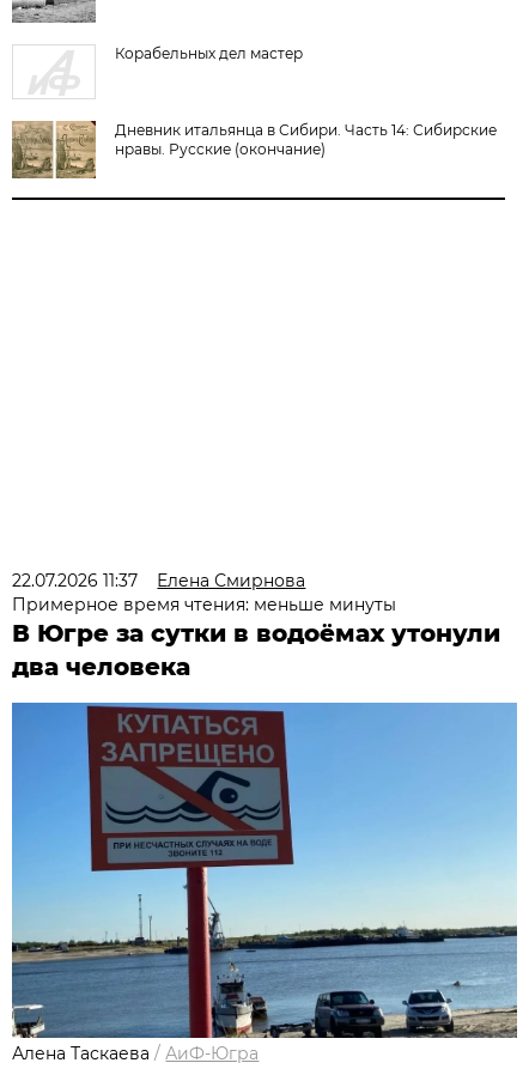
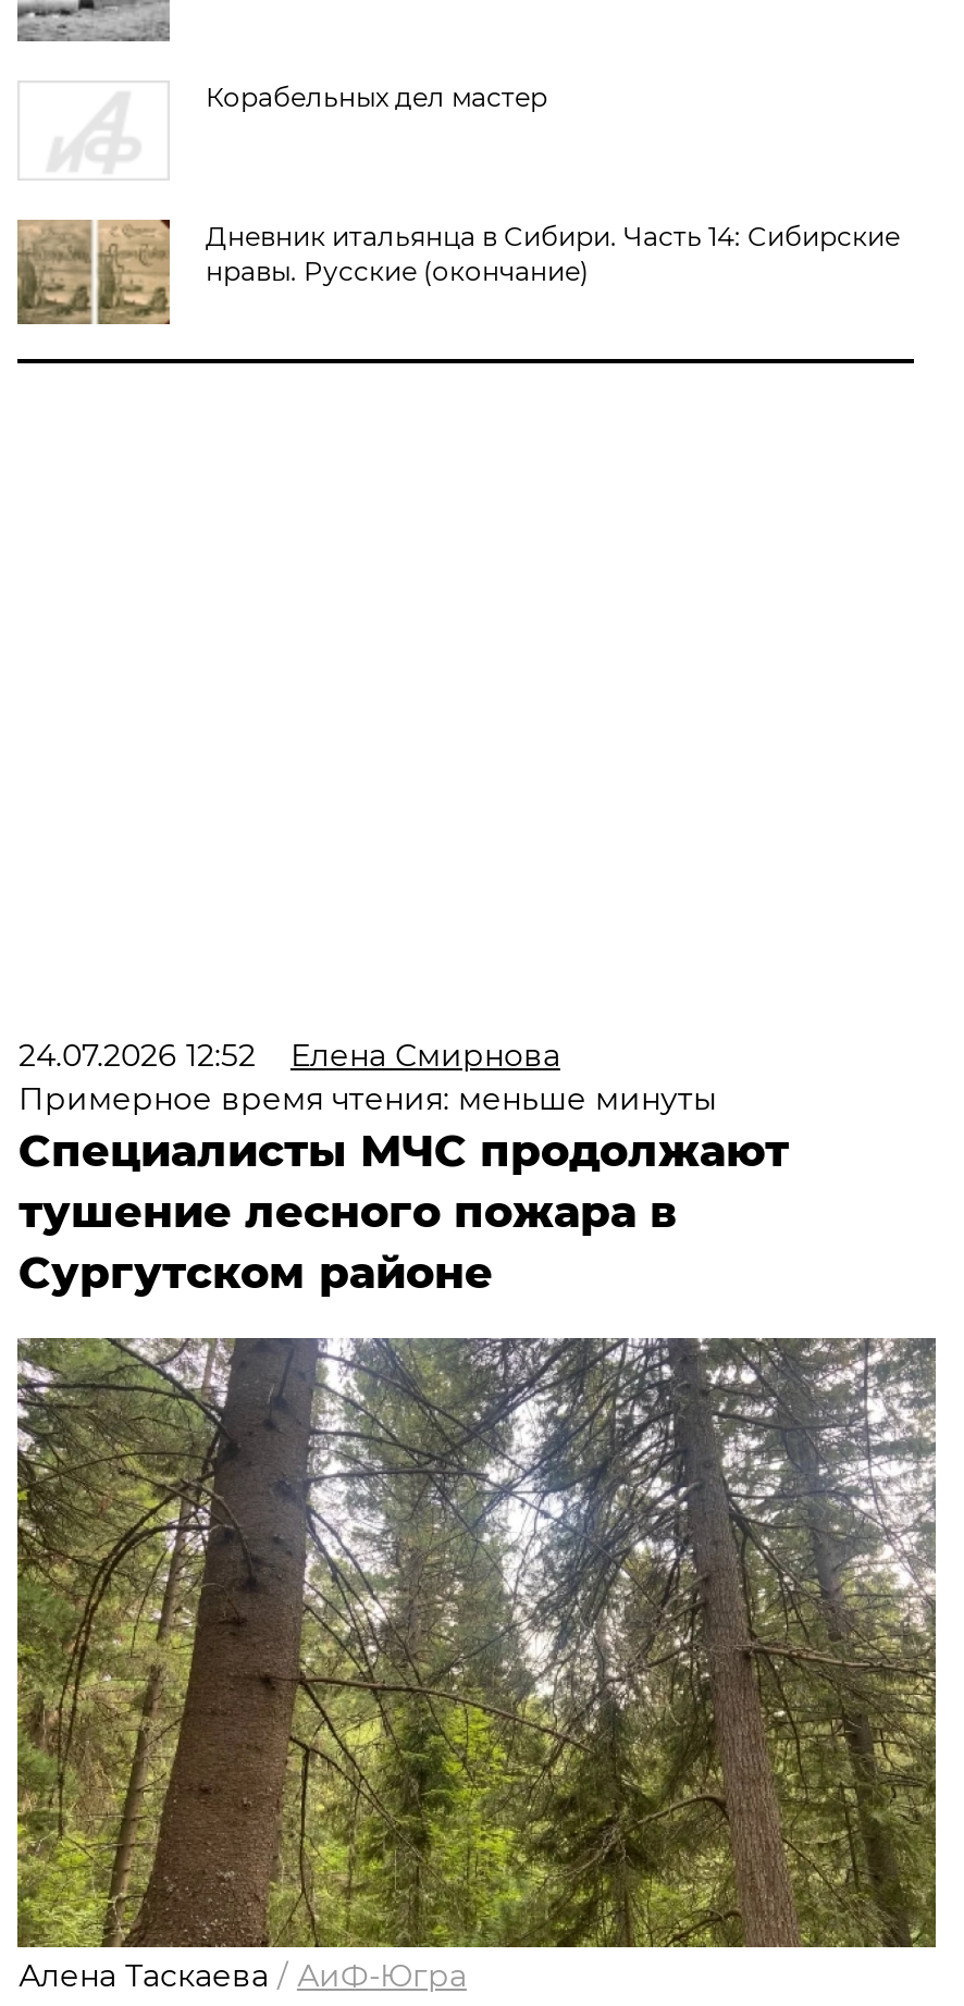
- 22.07.2026 11:37 Елена Смирнова
+ 24.07.2026 12:52 Елена Смирнова

- В Югре за сутки в водоёмах утонули
- два человека
+ Специалисты МЧС продолжают
+ тушение лесного пожара в
+ Сургутском районе

- [image]
+ [image]
